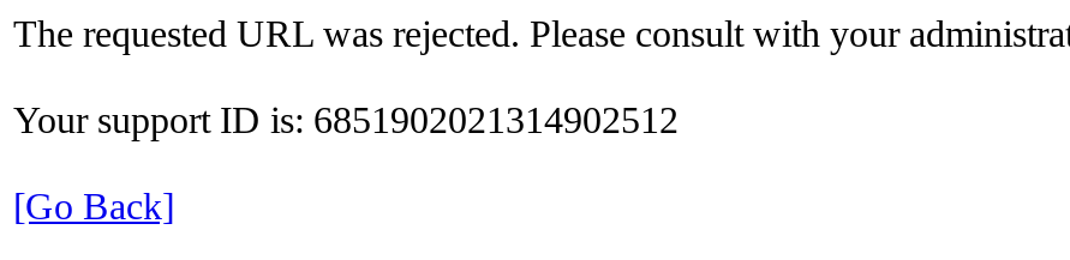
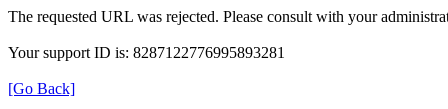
- Your support ID is: 6851902021314902512
+ Your support ID is: 8287122776995893281
